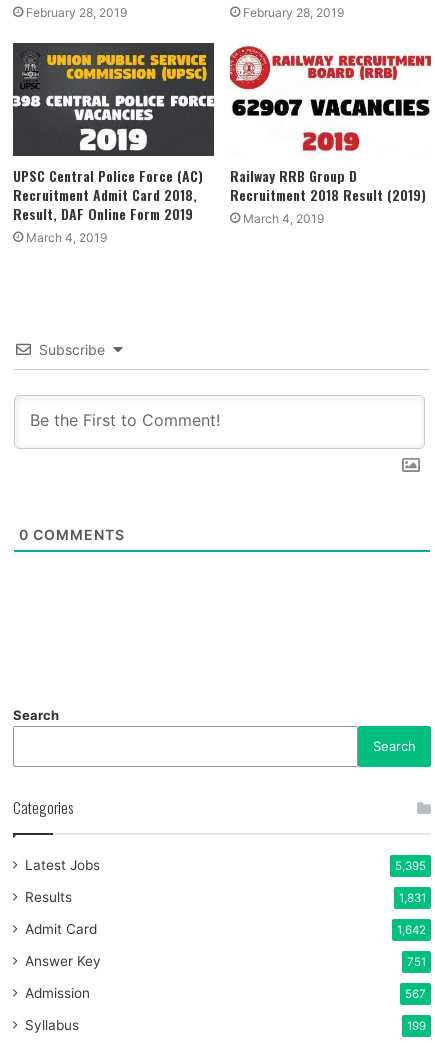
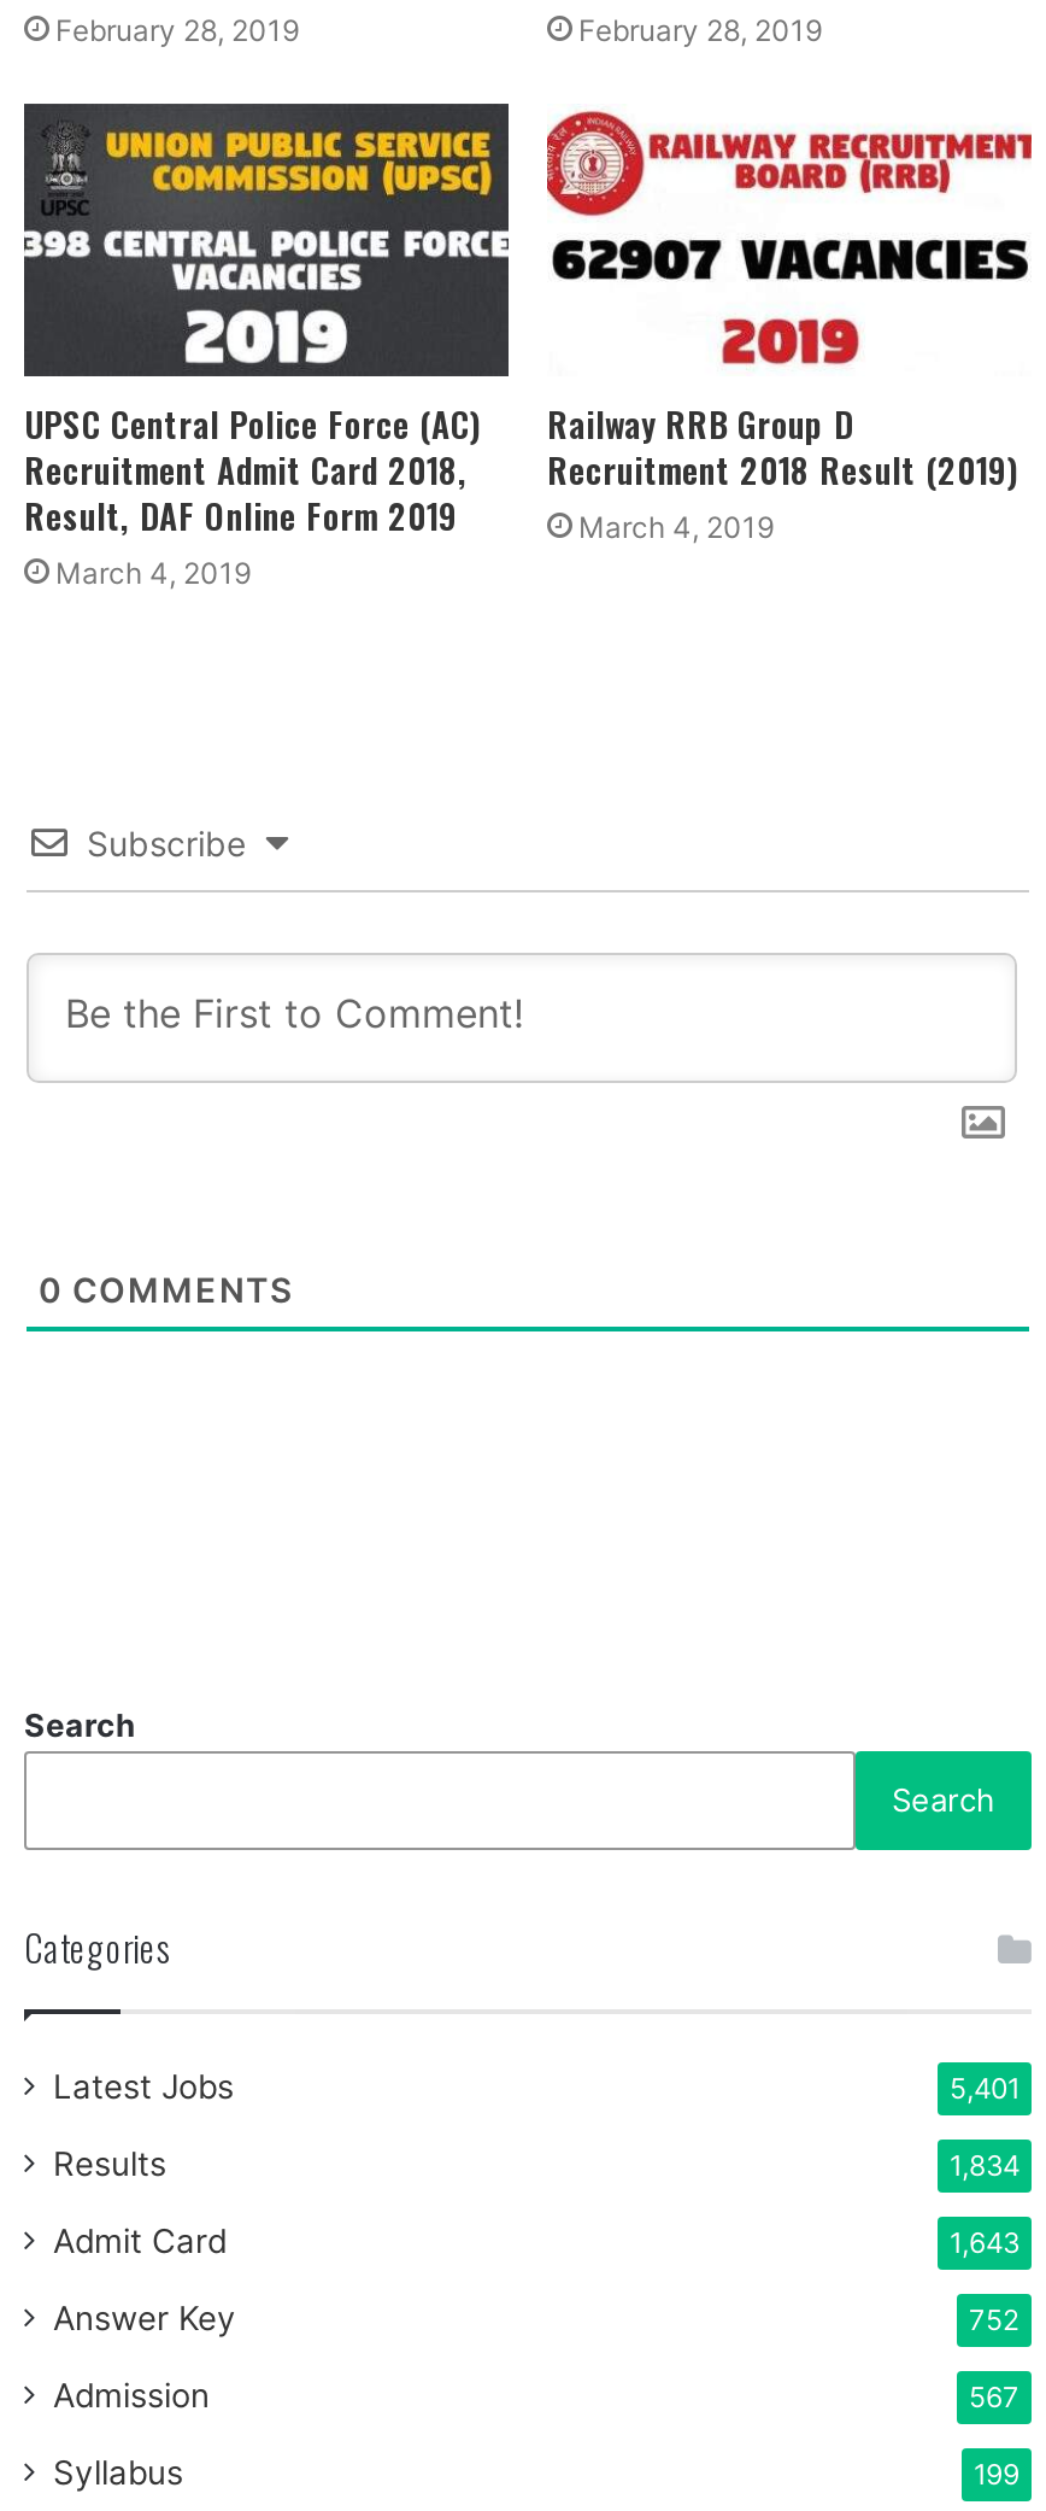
- 5,395
+ 5,401

- 1,831
+ 1,834

- 1,642
+ 1,643

- 751
+ 752
